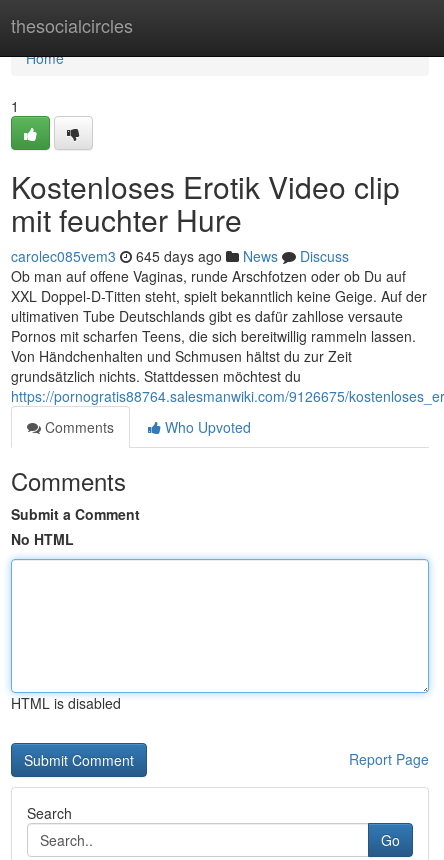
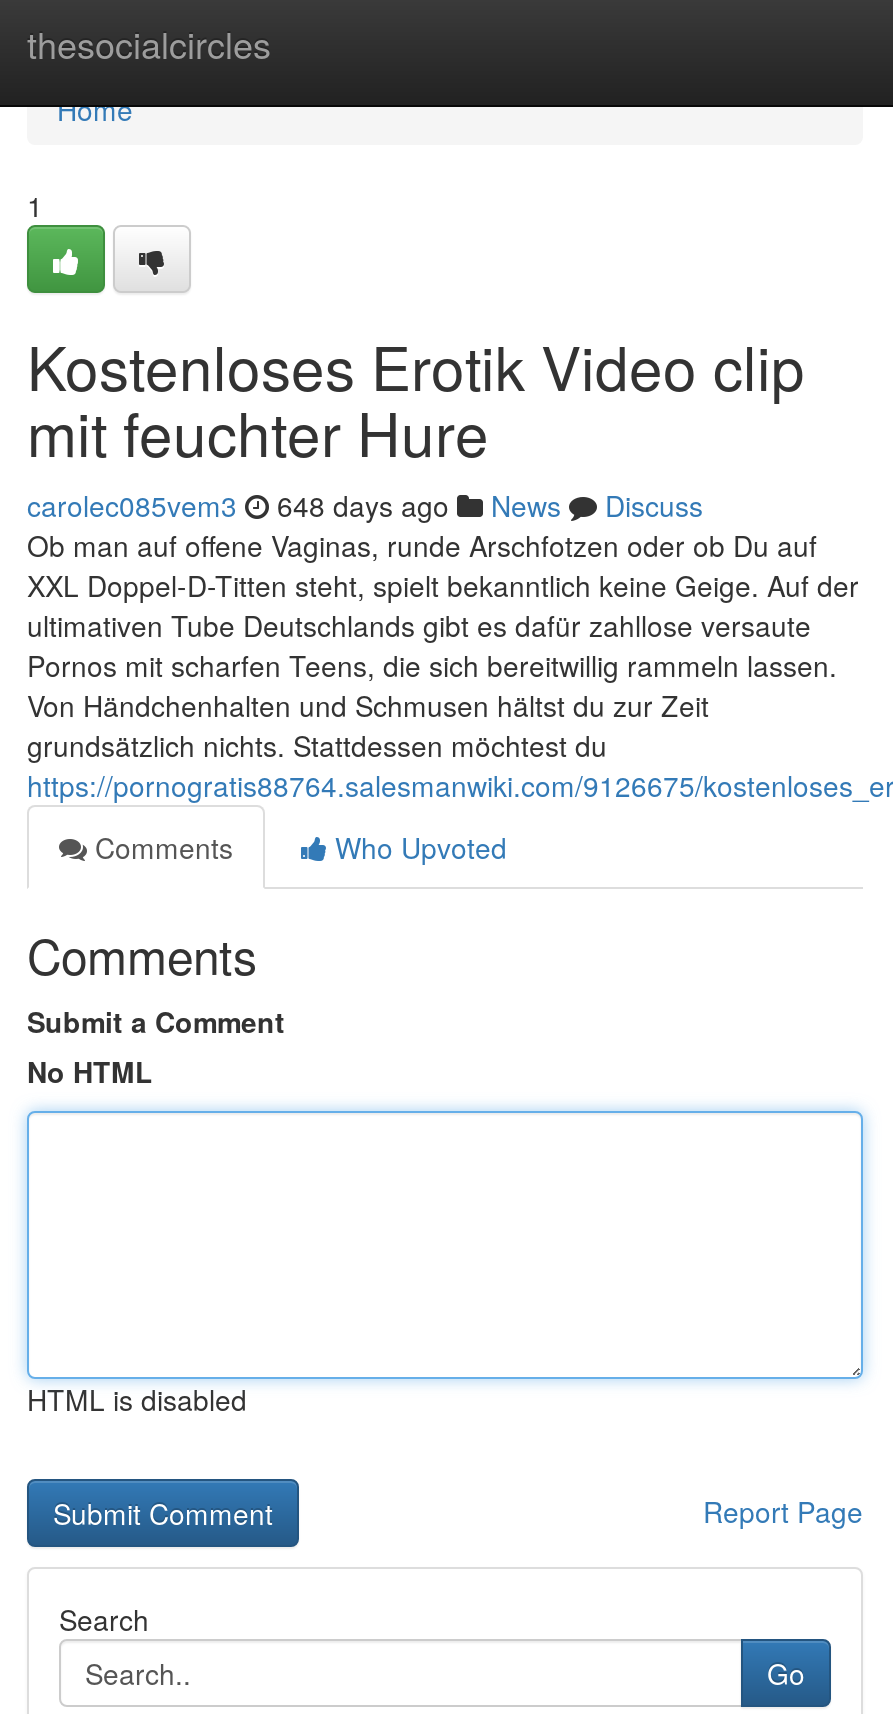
- carolec085vem3 645 days ago News Discuss
+ carolec085vem3 648 days ago News Discuss
